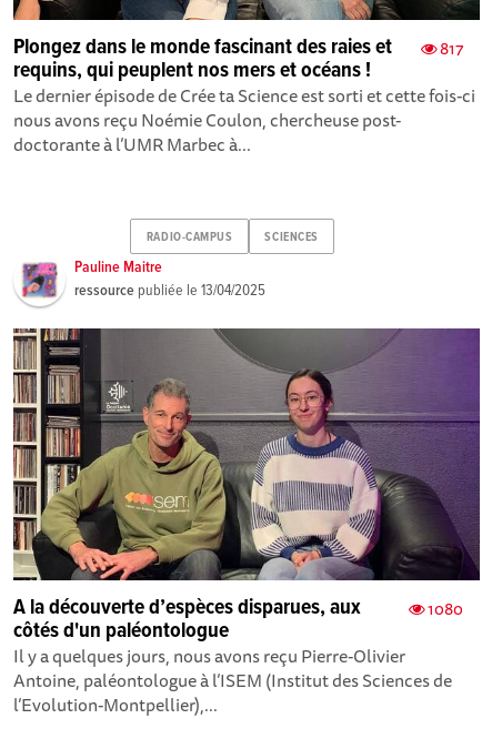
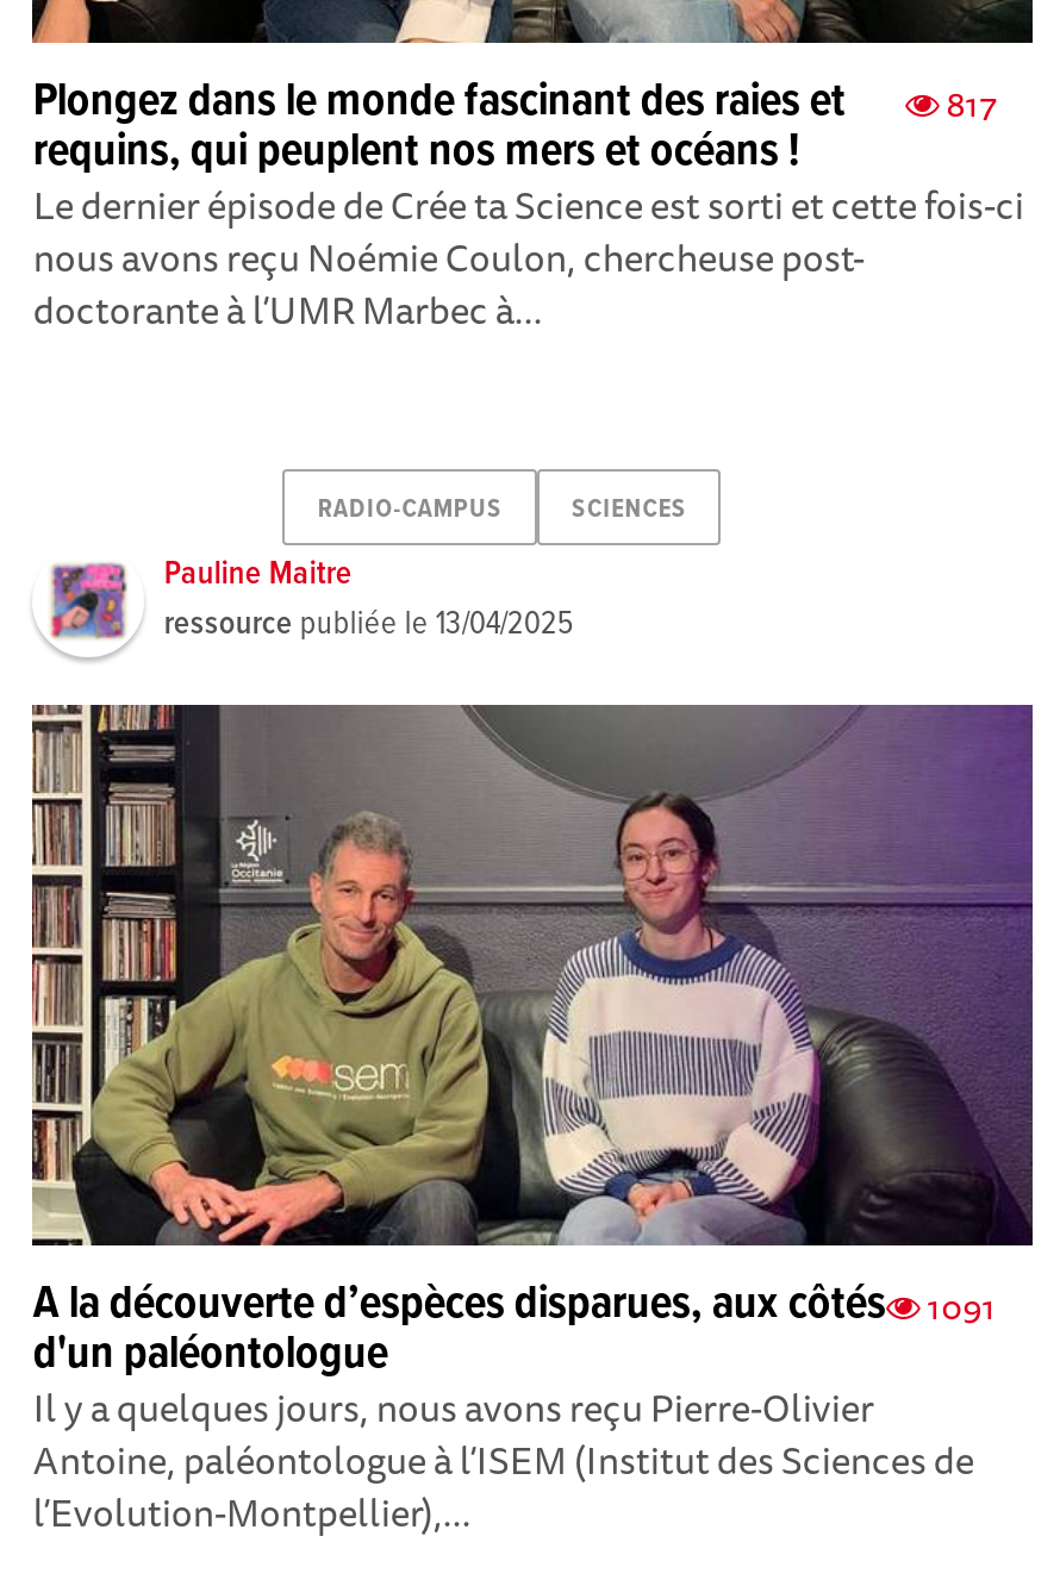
- 1080
- A la découverte d’espèces disparues, aux
- côtés d'un paléontologue
+ 1091
+ A la découverte d’espèces disparues, aux côtés
+ d'un paléontologue
